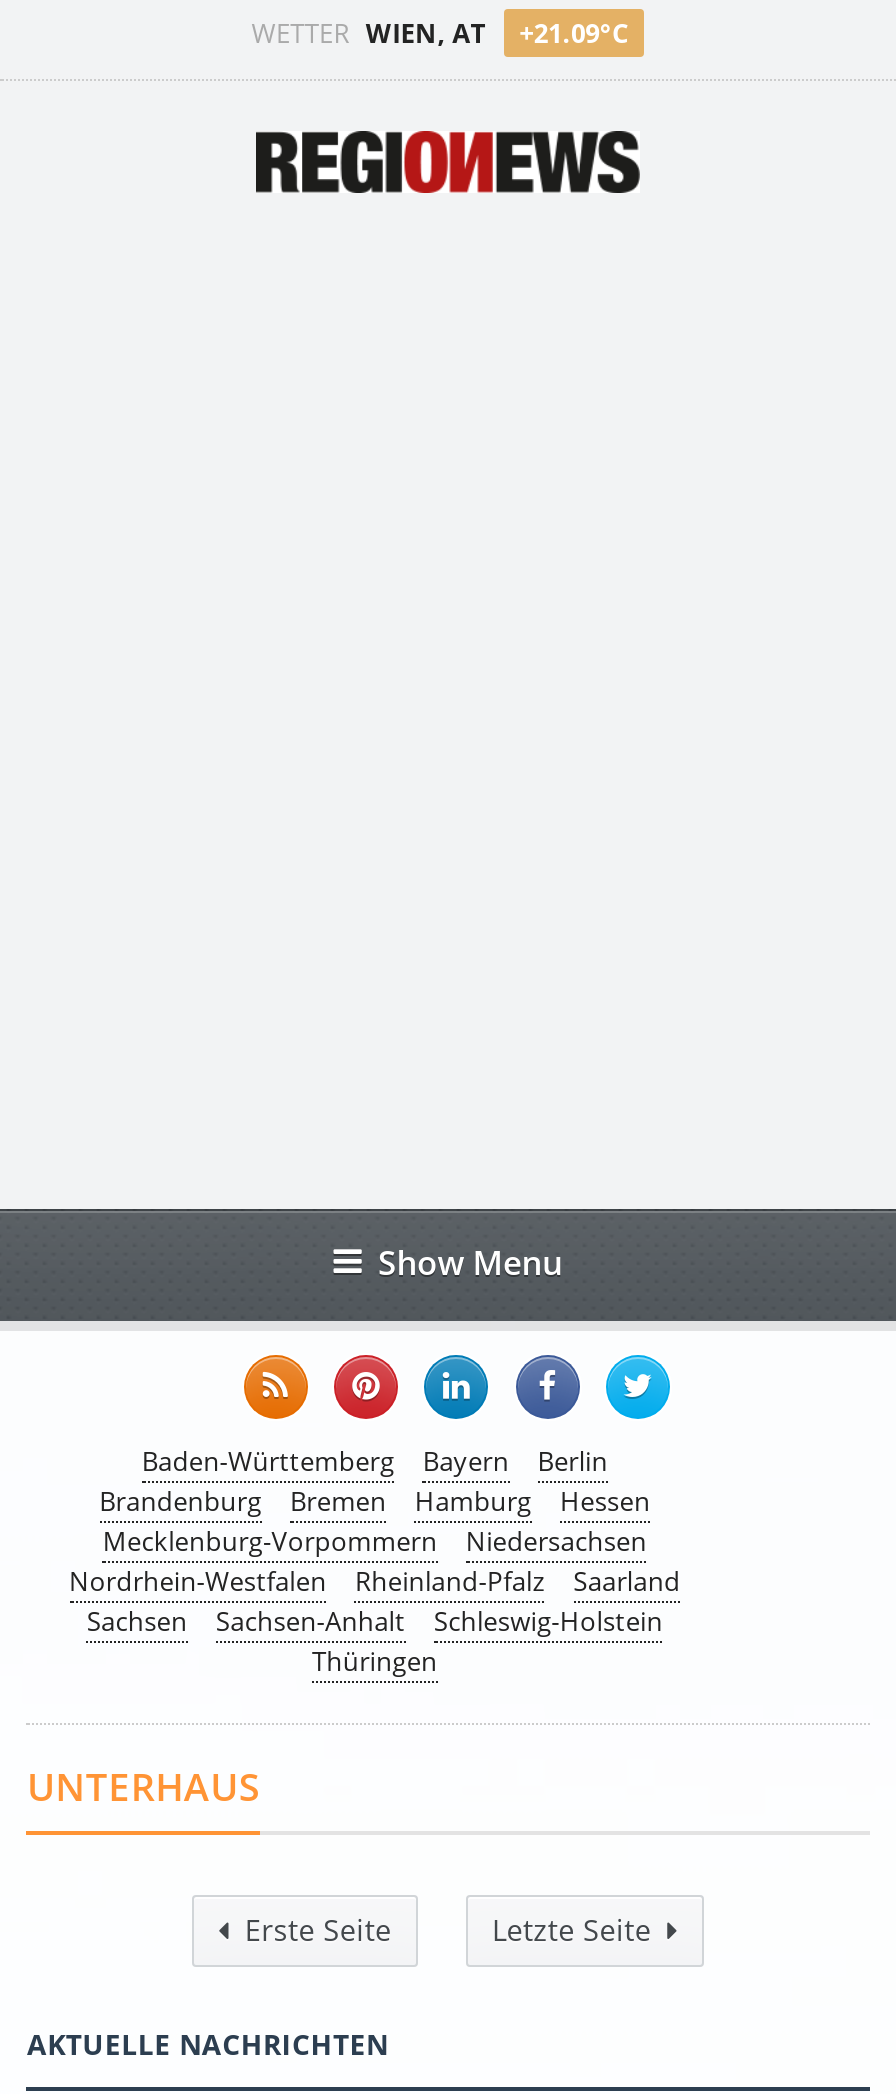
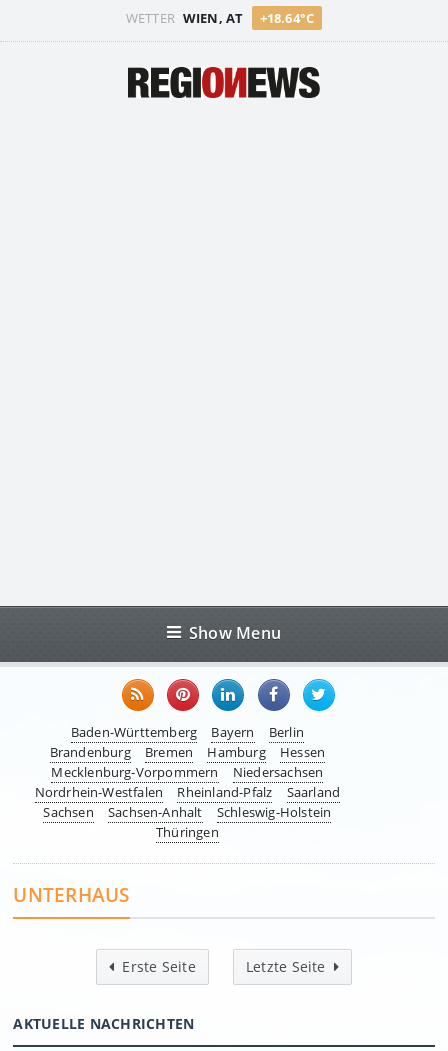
- +21.09°C
+ +18.64°C
